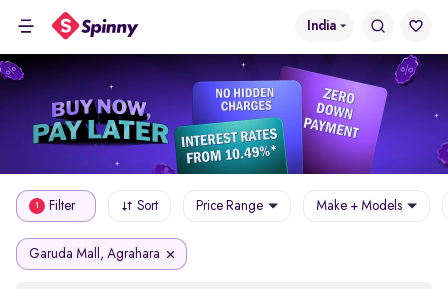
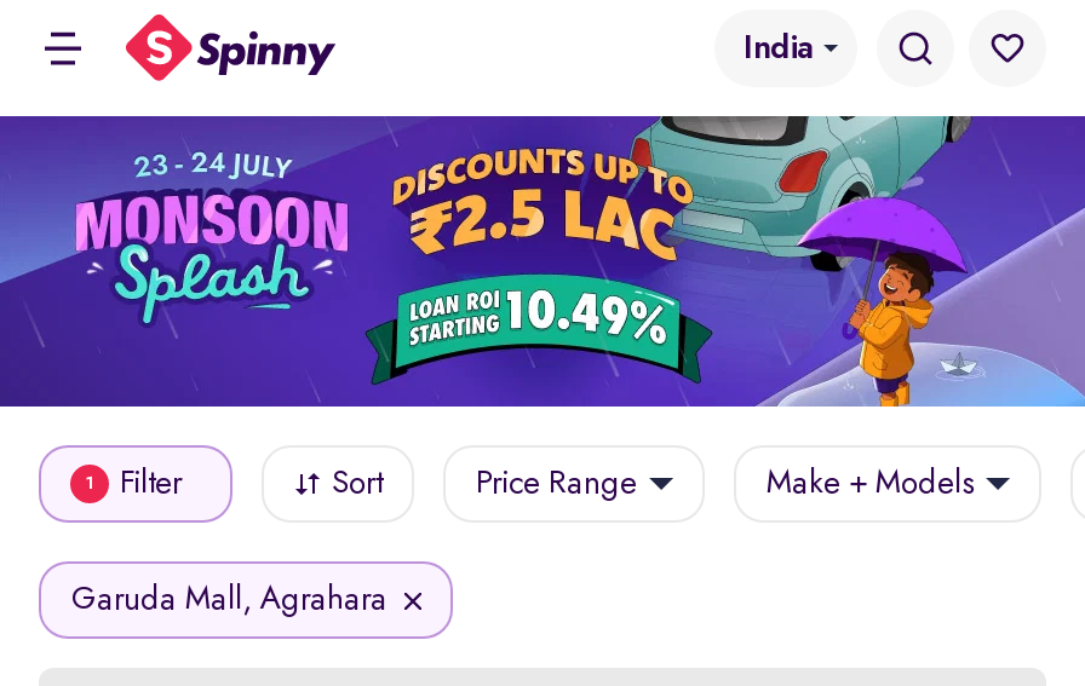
- [image]
+ [image]
